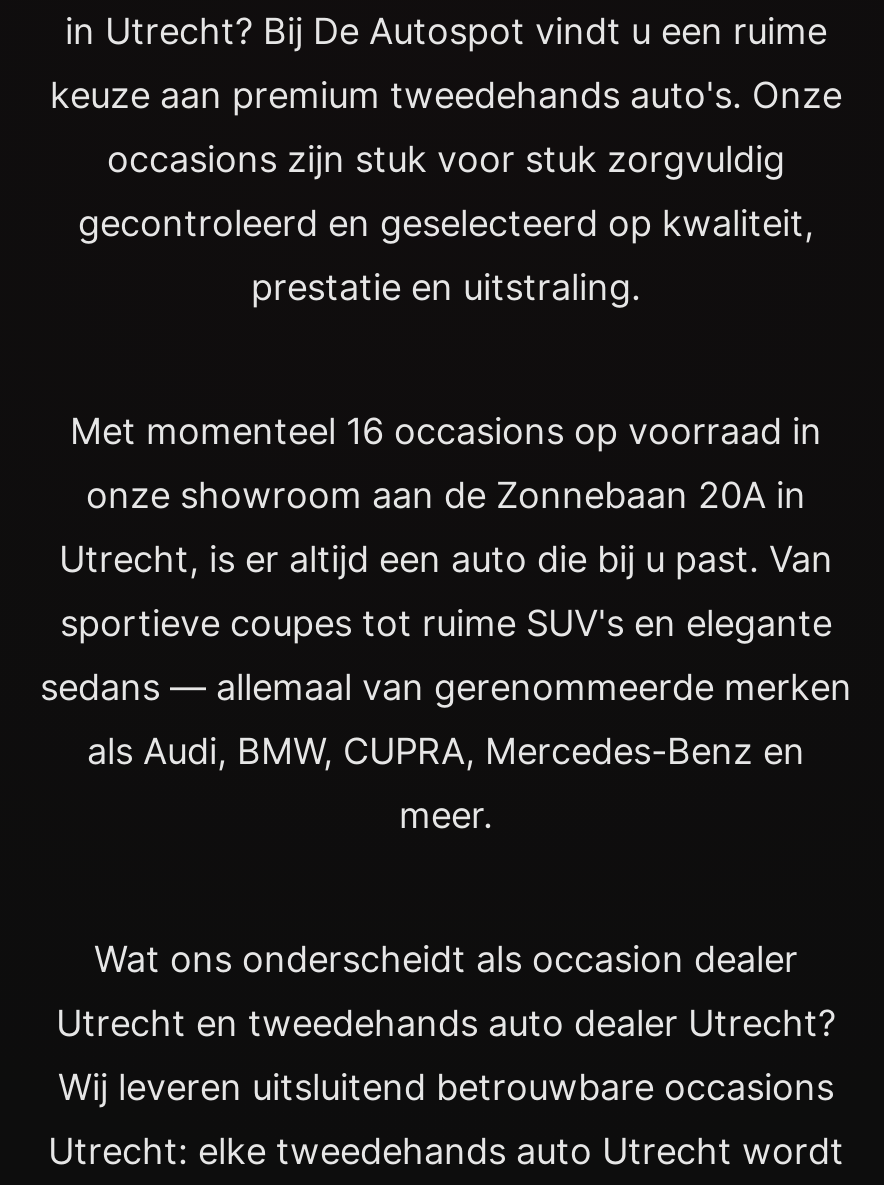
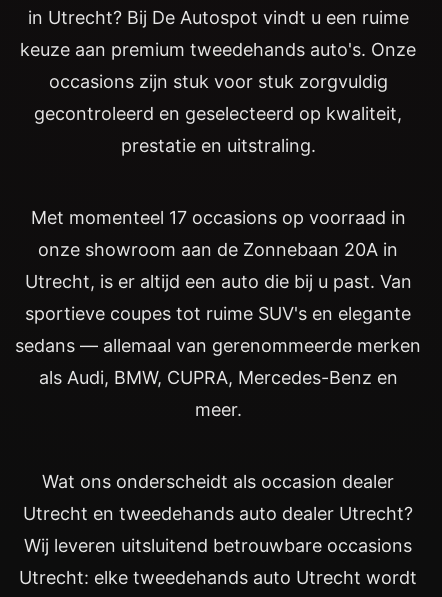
- Met momenteel 16 occasions op voorraad in
+ Met momenteel 17 occasions op voorraad in
